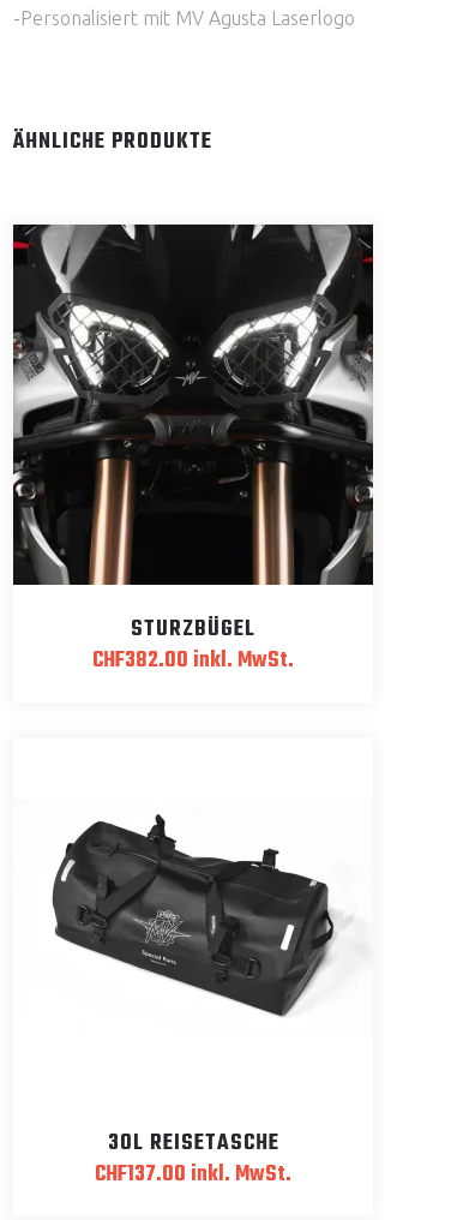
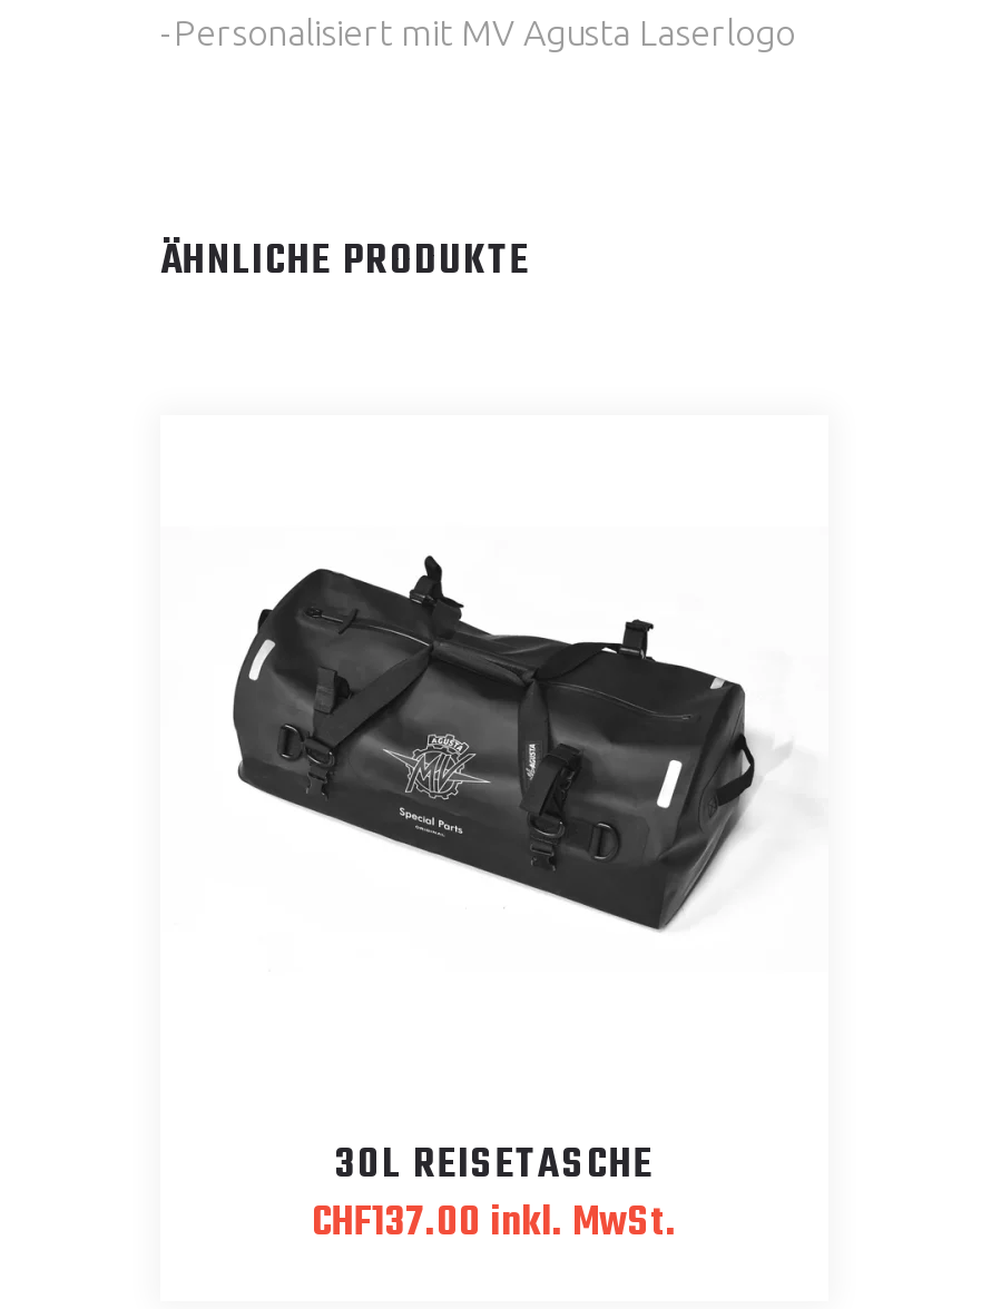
- [image]
- STURZBÜGEL
- CHF382.00 inkl. MwSt.
